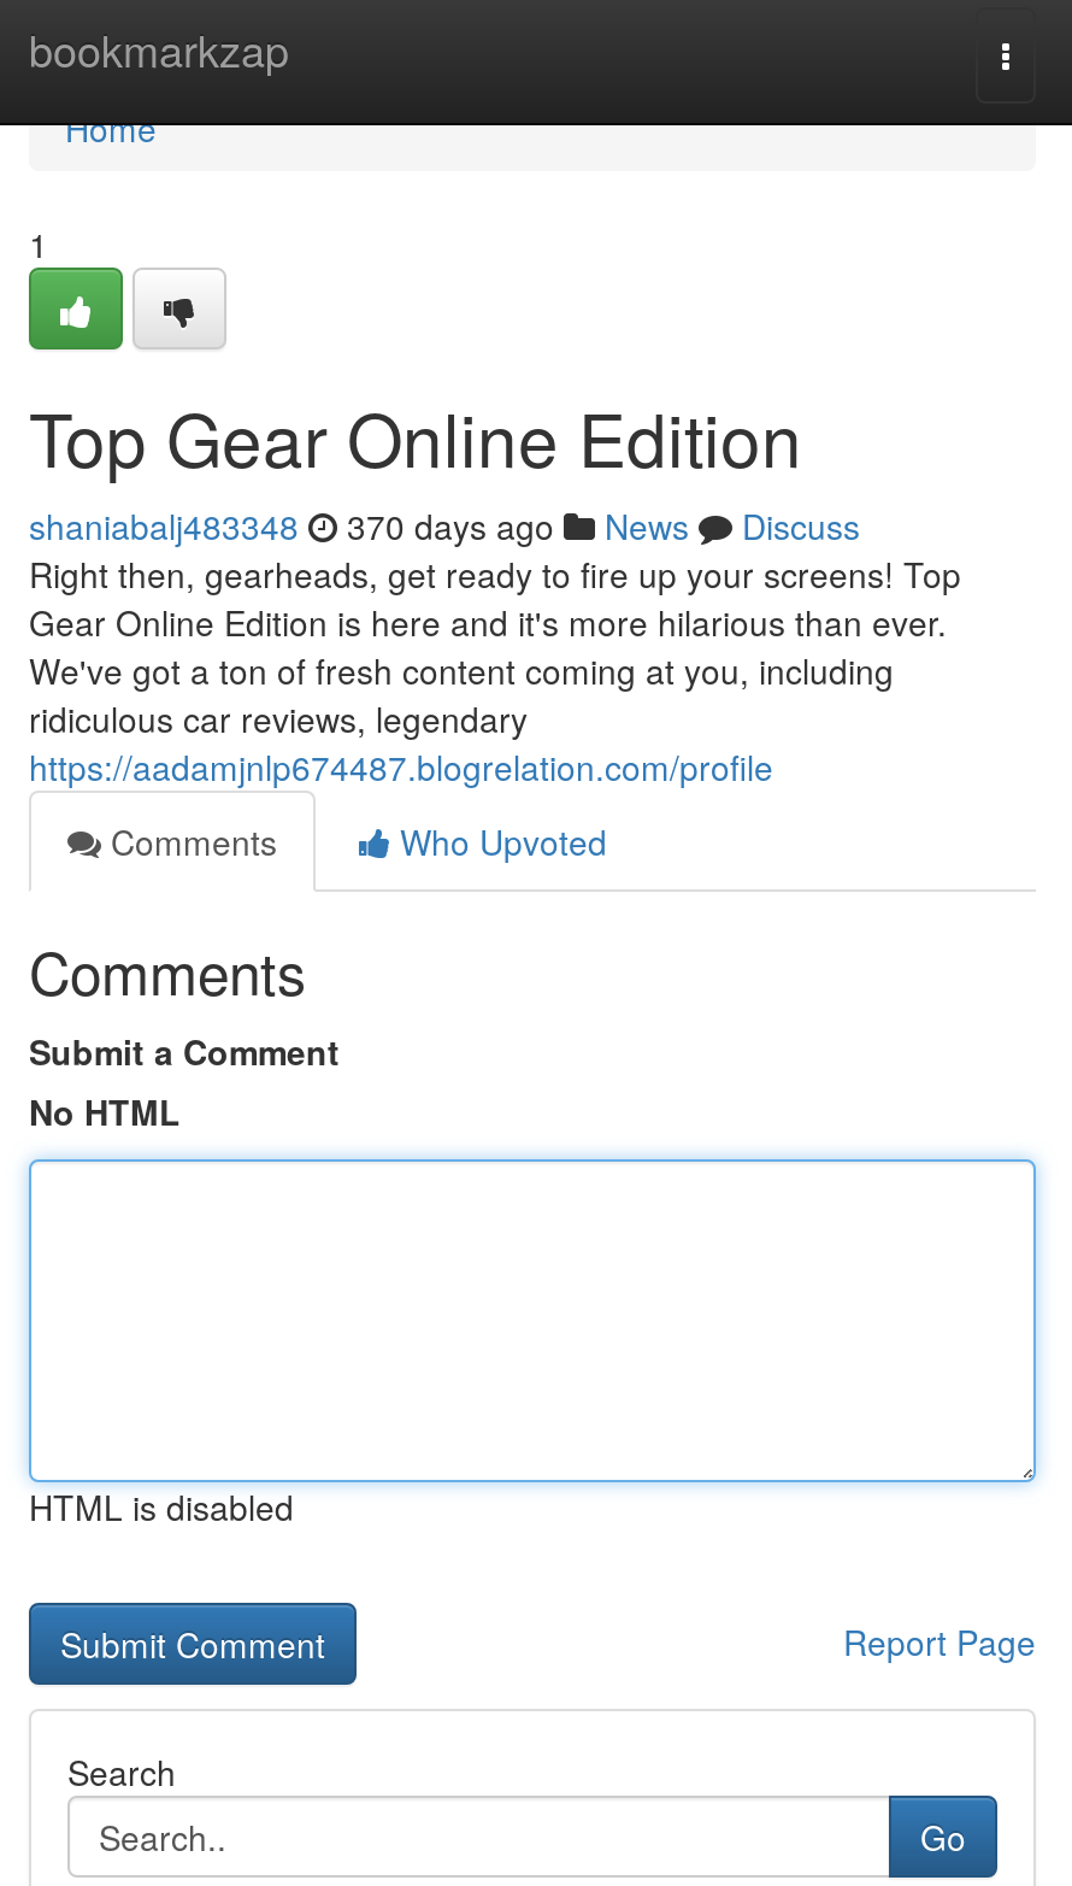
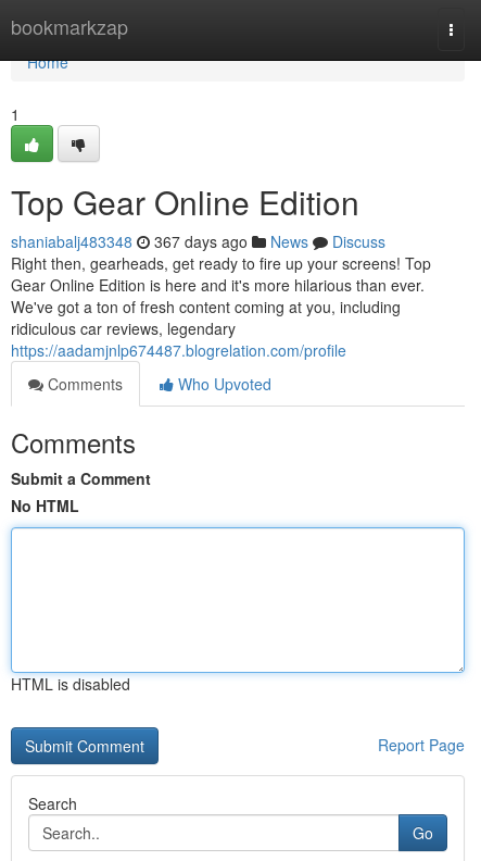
- shaniabalj483348 370 days ago News Discuss
+ shaniabalj483348 367 days ago News Discuss
